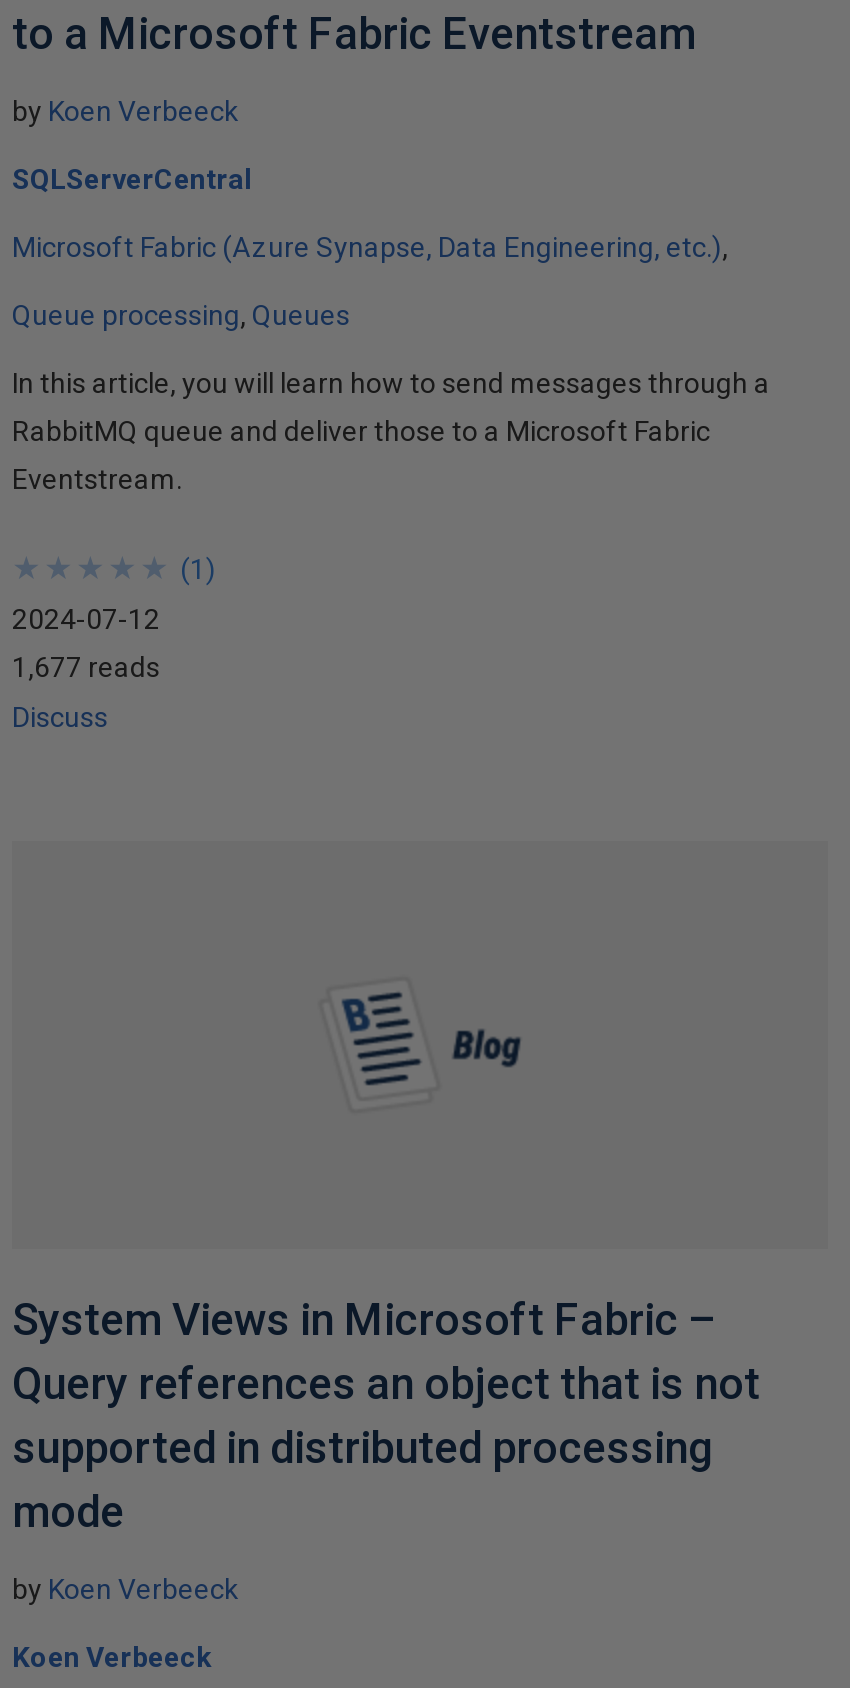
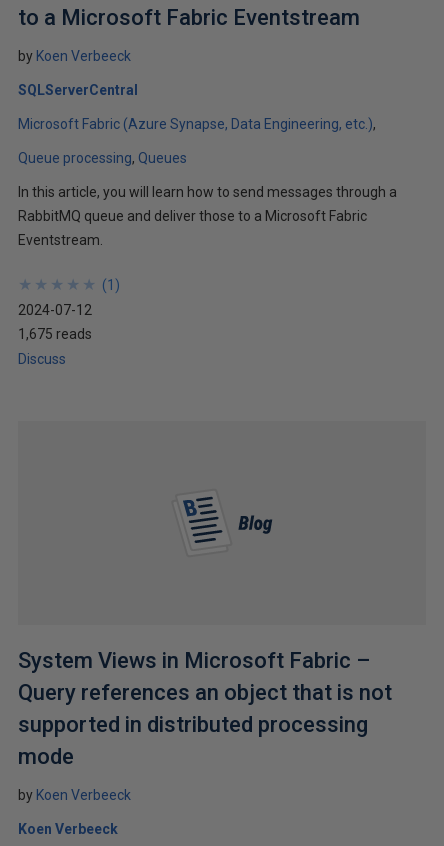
- 1,677 reads
+ 1,675 reads
